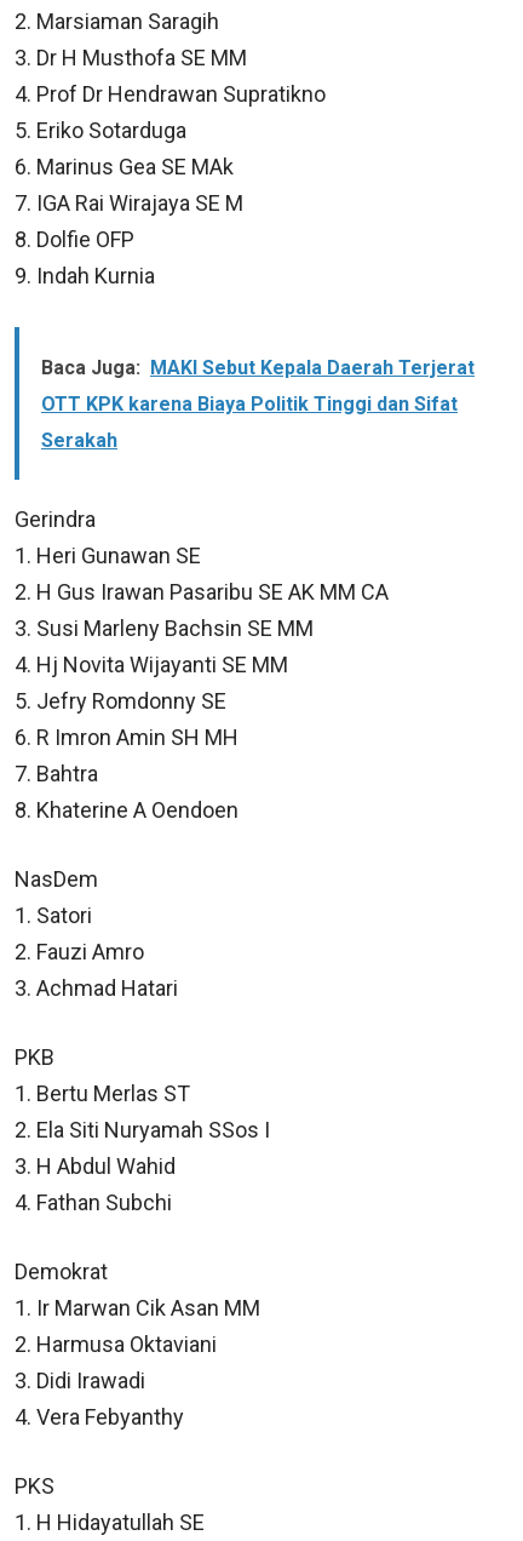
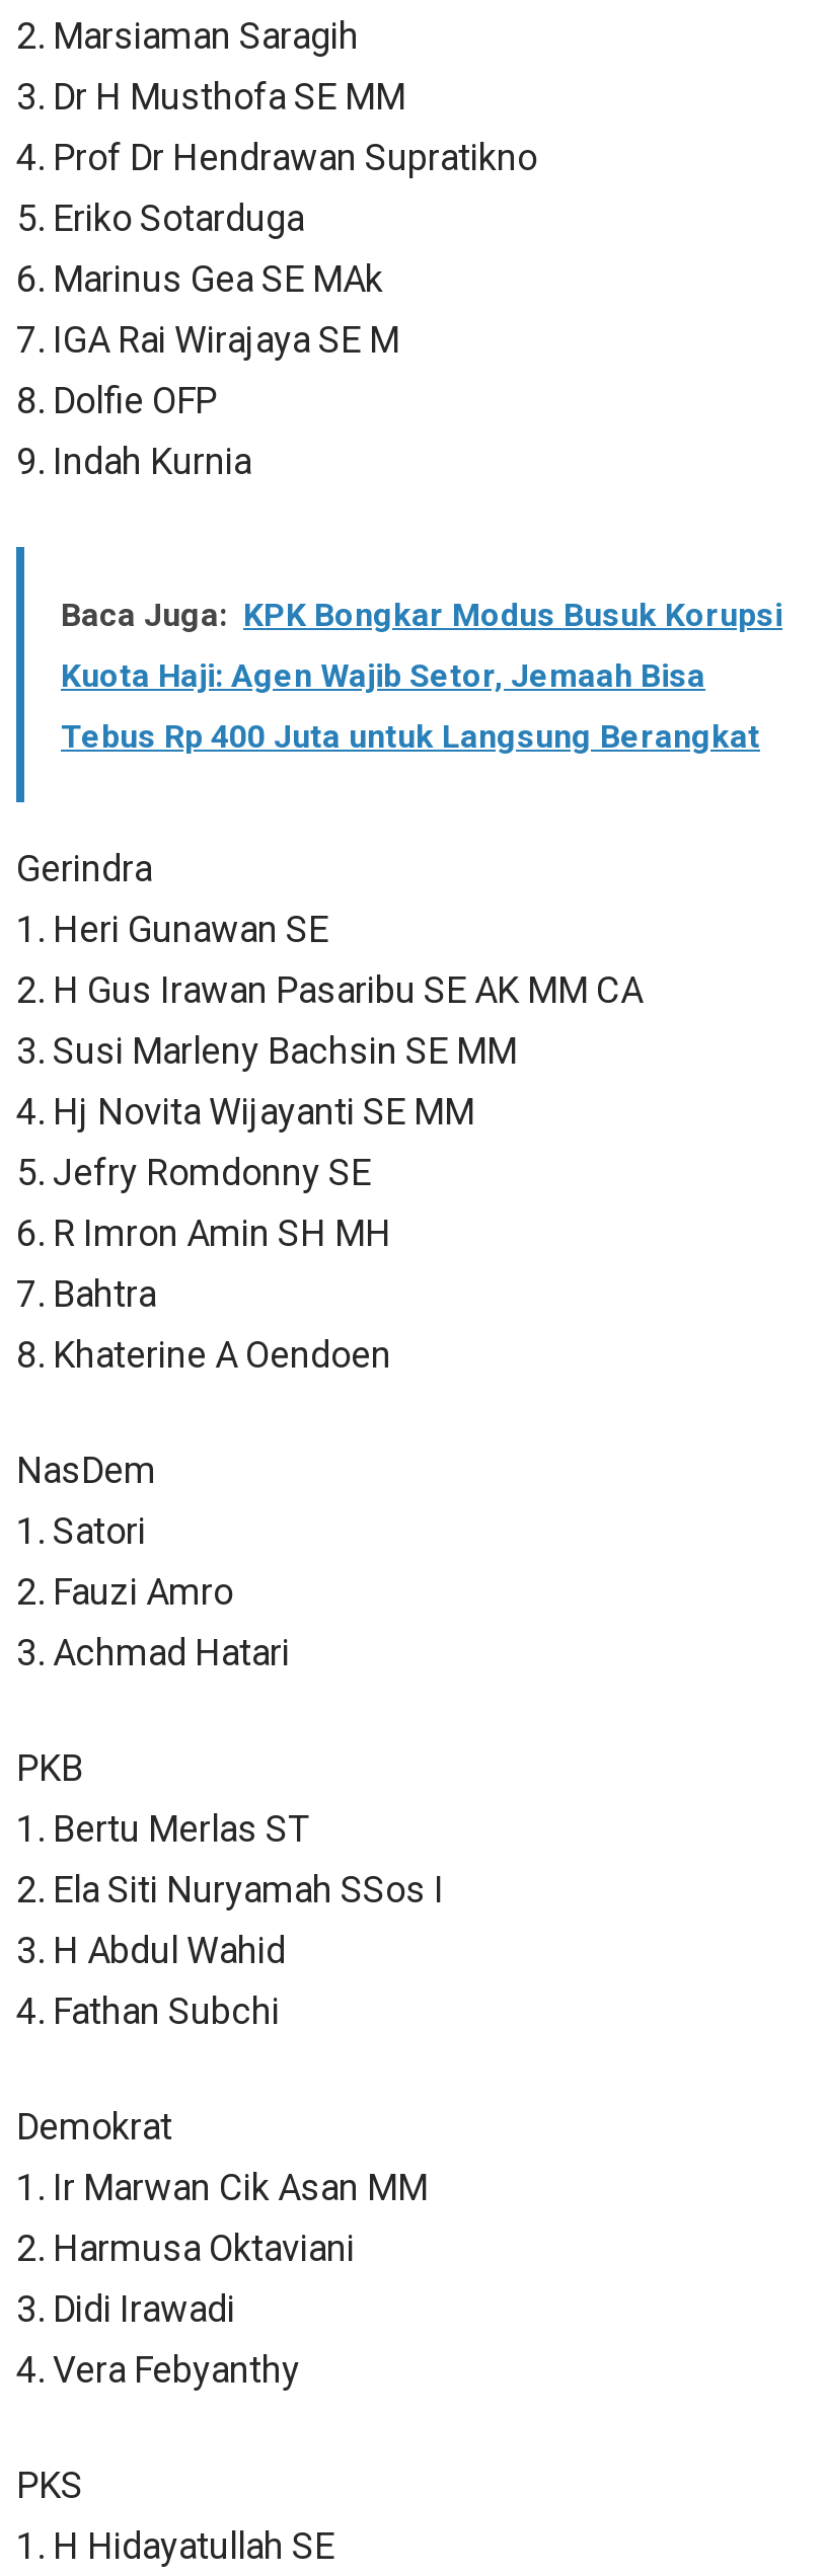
- Baca Juga: MAKI Sebut Kepala Daerah Terjerat
+ Baca Juga: KPK Bongkar Modus Busuk Korupsi

- OTT KPK karena Biaya Politik Tinggi dan Sifat
+ Kuota Haji: Agen Wajib Setor, Jemaah Bisa

- Serakah
+ Tebus Rp 400 Juta untuk Langsung Berangkat
